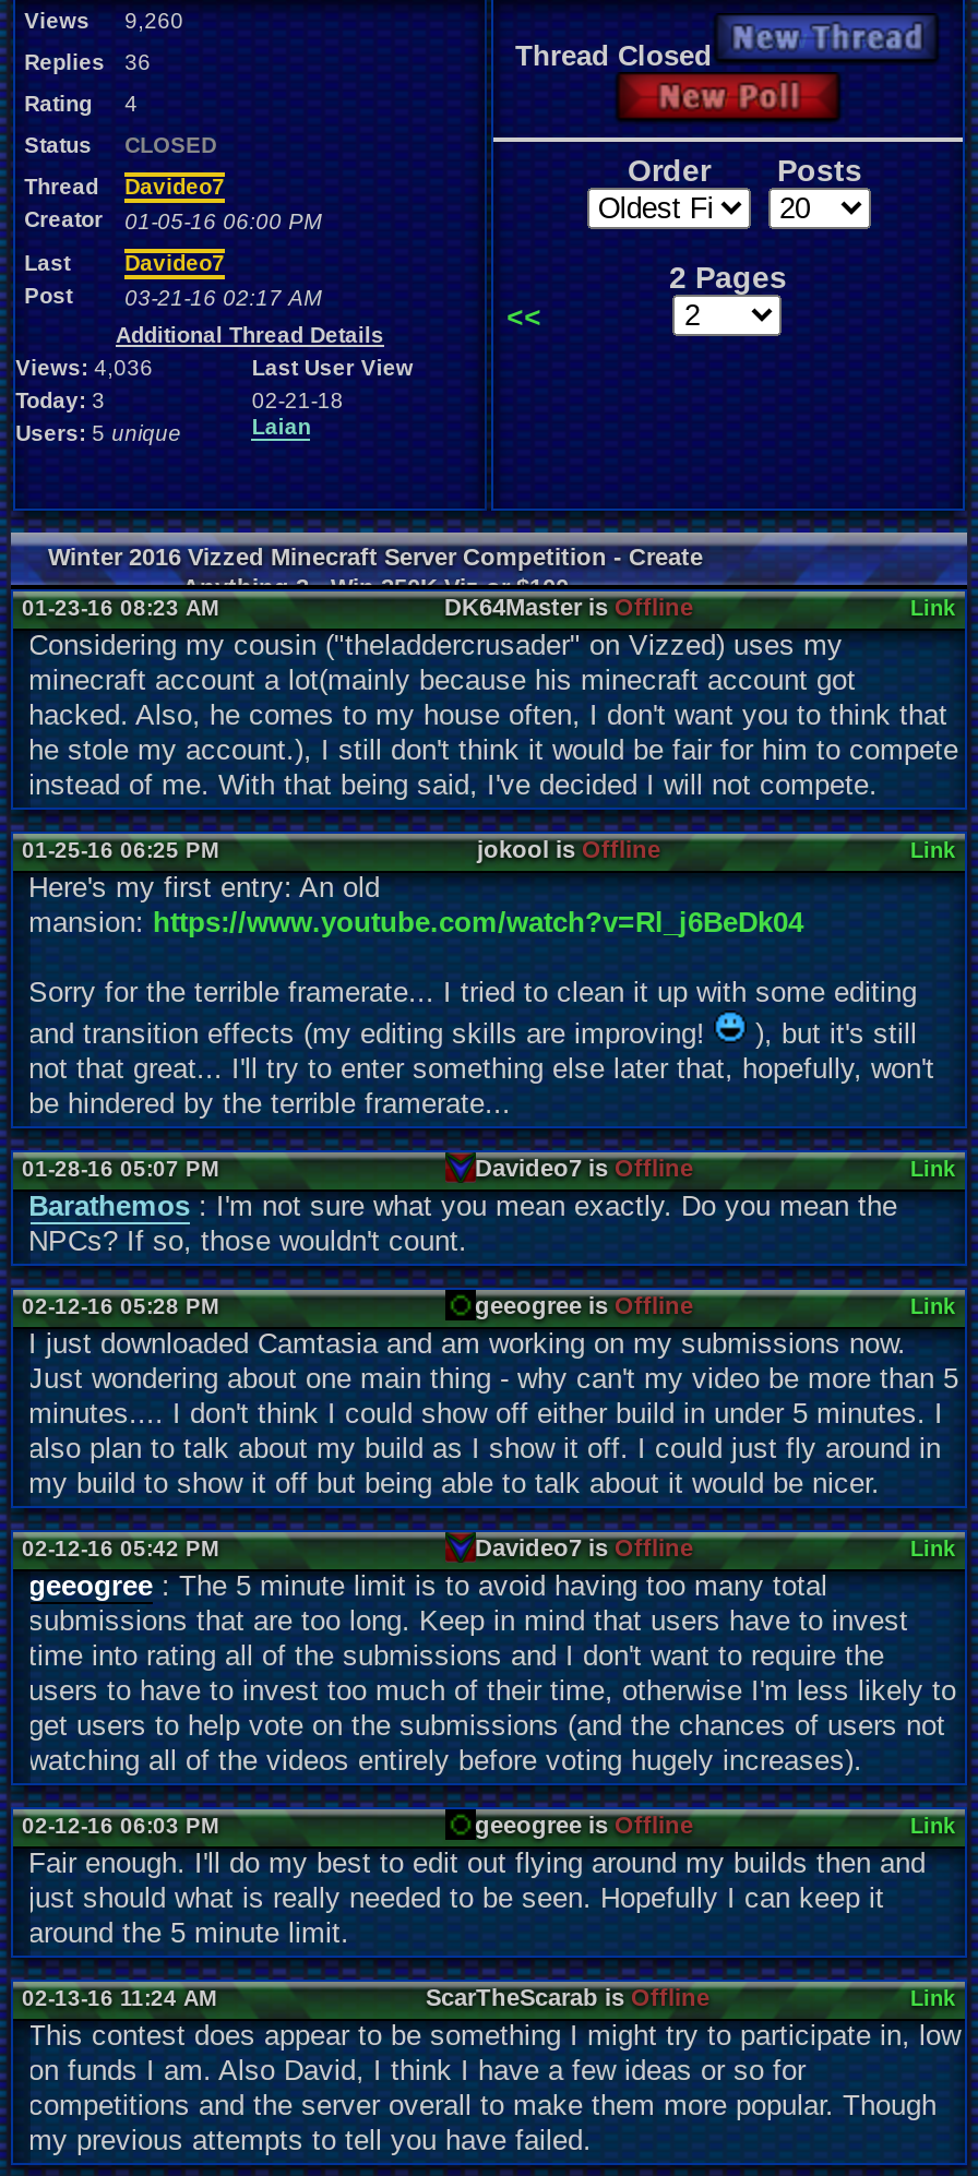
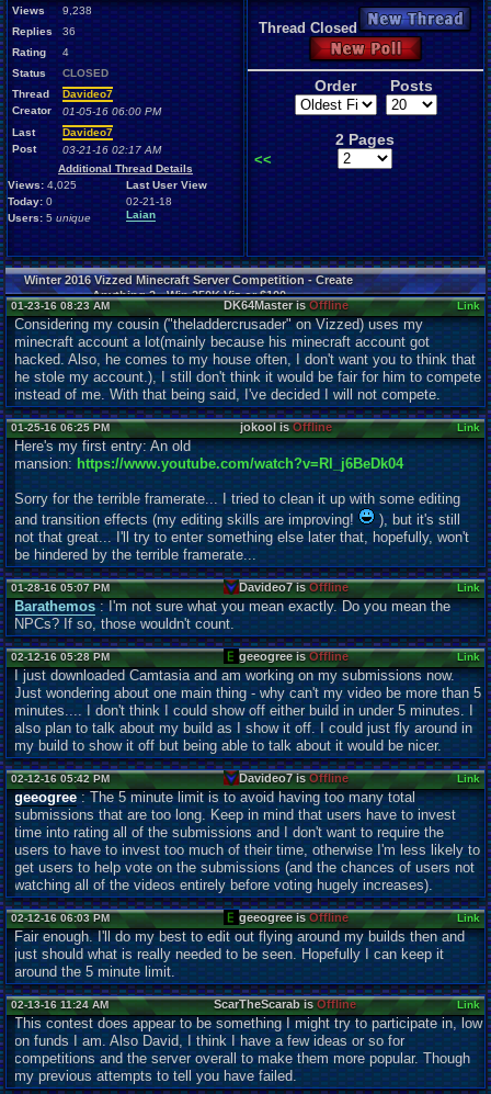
- Views 9,260
+ Views 9,238

- Views: 4,036
+ Views: 4,025

- Today: 3
+ Today: 0
